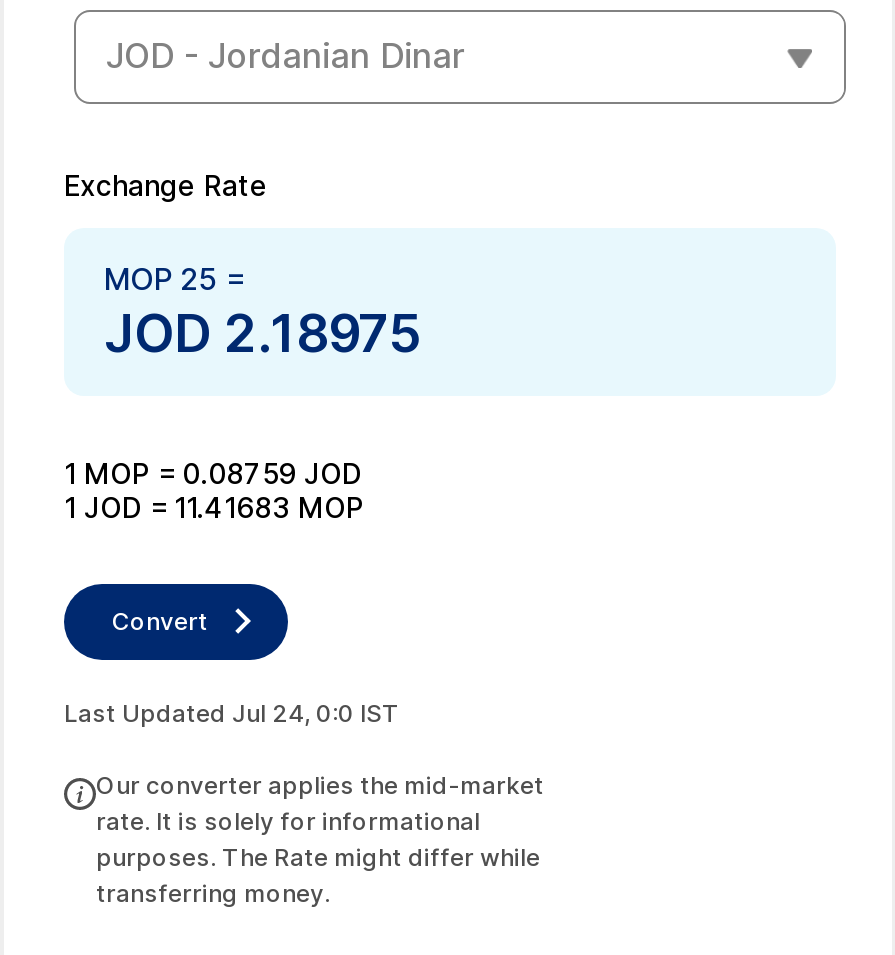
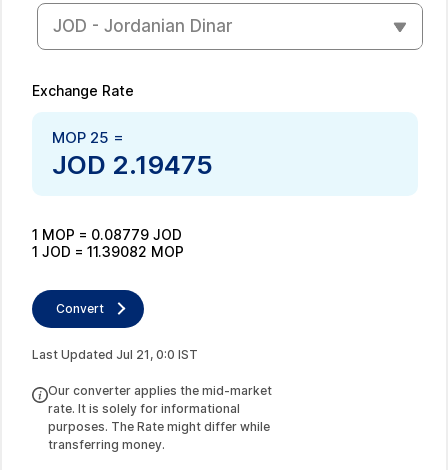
- JOD 2.18975
+ JOD 2.19475

- 1 MOP = 0.08759 JOD
+ 1 MOP = 0.08779 JOD

- 1 JOD = 11.41683 MOP
+ 1 JOD = 11.39082 MOP

- Last Updated Jul 24, 0:0 IST
+ Last Updated Jul 21, 0:0 IST
